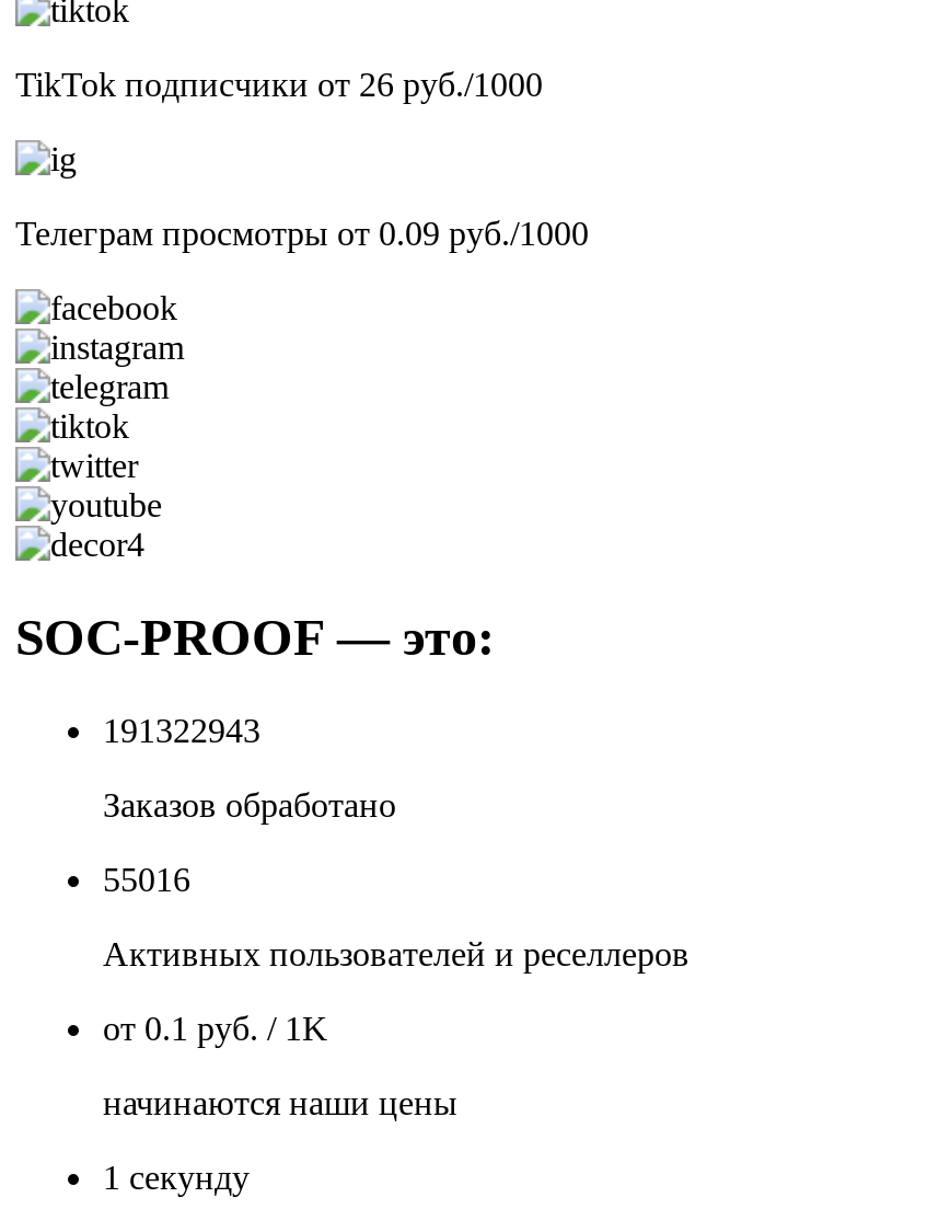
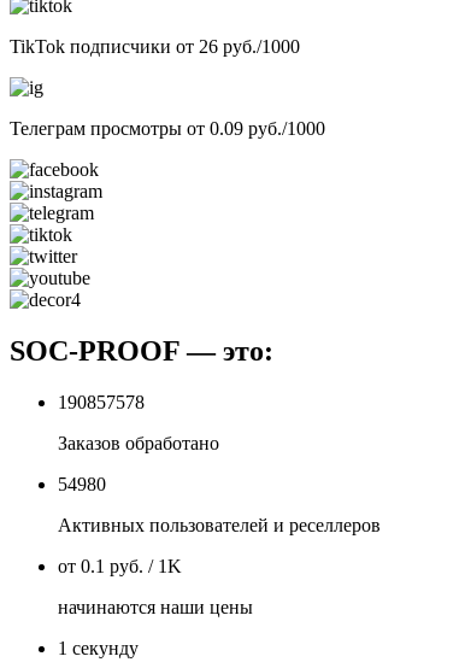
- 191322943
+ 190857578

- 55016
+ 54980
